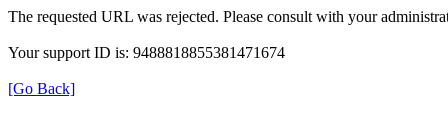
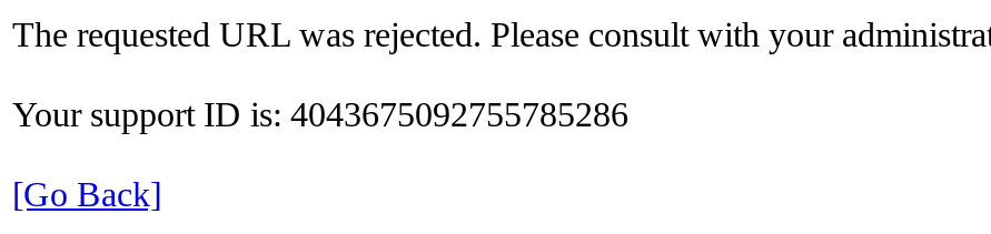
- Your support ID is: 9488818855381471674
+ Your support ID is: 4043675092755785286
